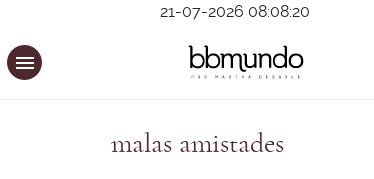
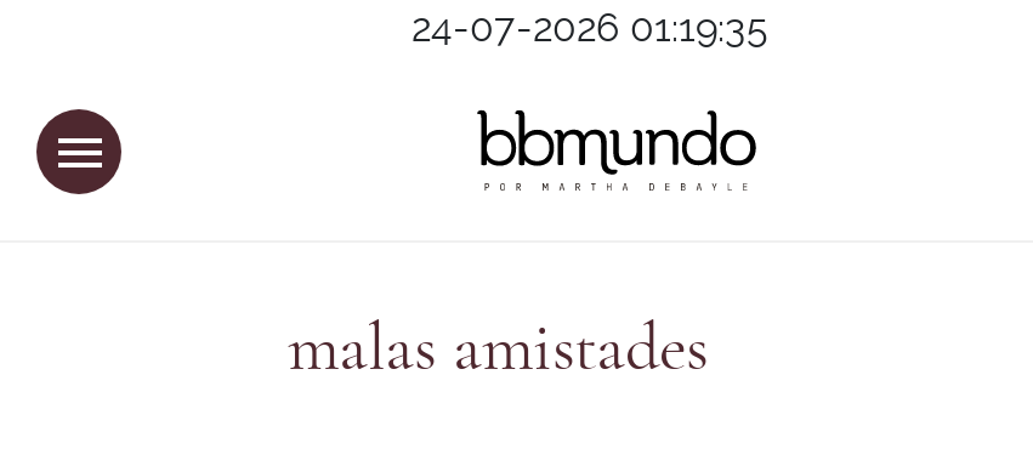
- 21-07-2026 08:08:20
+ 24-07-2026 01:19:35
